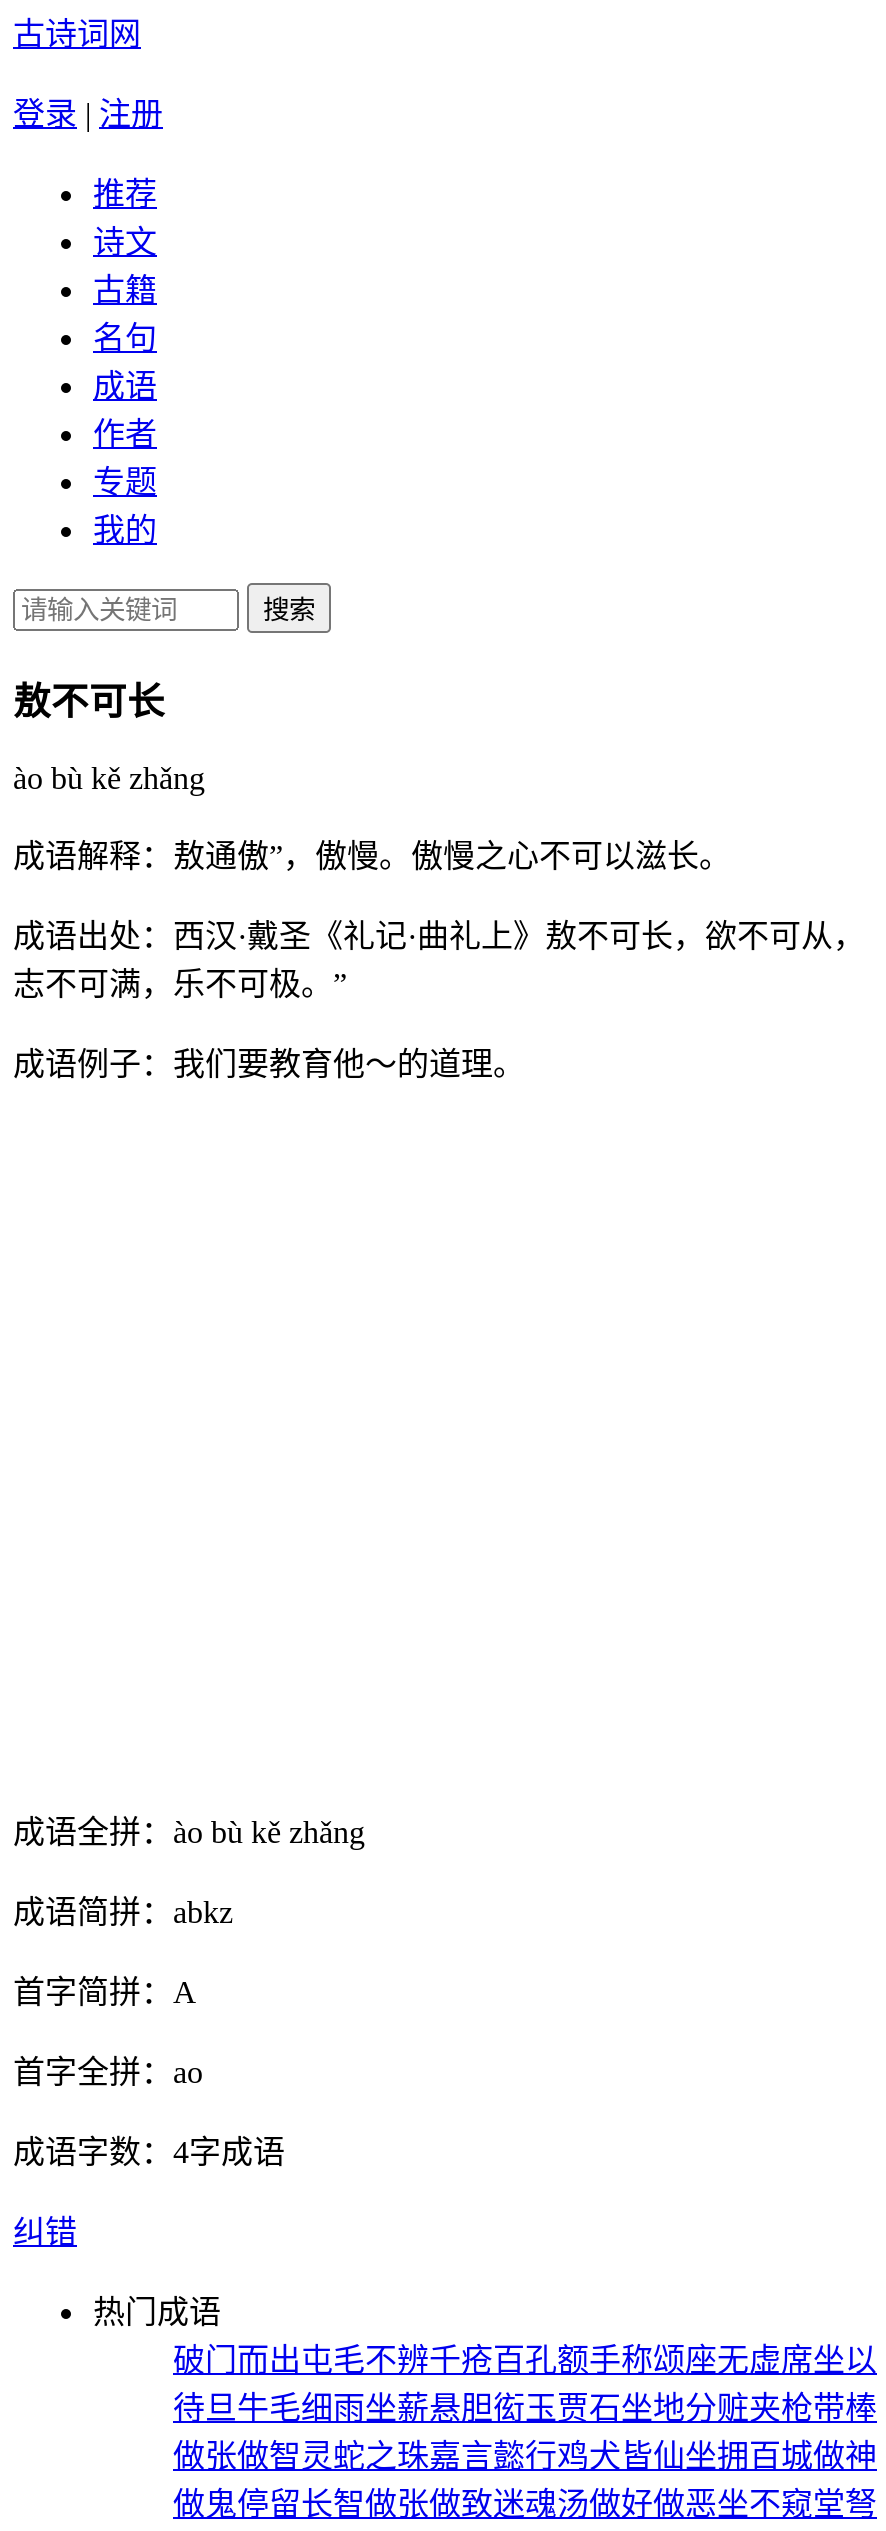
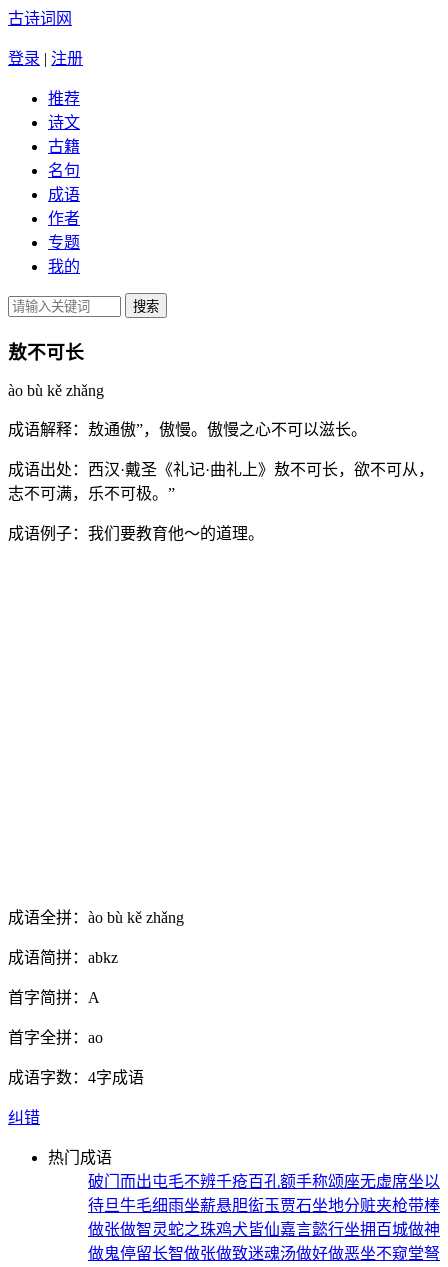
- 做张做智灵蛇之珠嘉言懿行鸡犬皆仙坐拥百城做神
+ 做张做智灵蛇之珠鸡犬皆仙嘉言懿行坐拥百城做神
